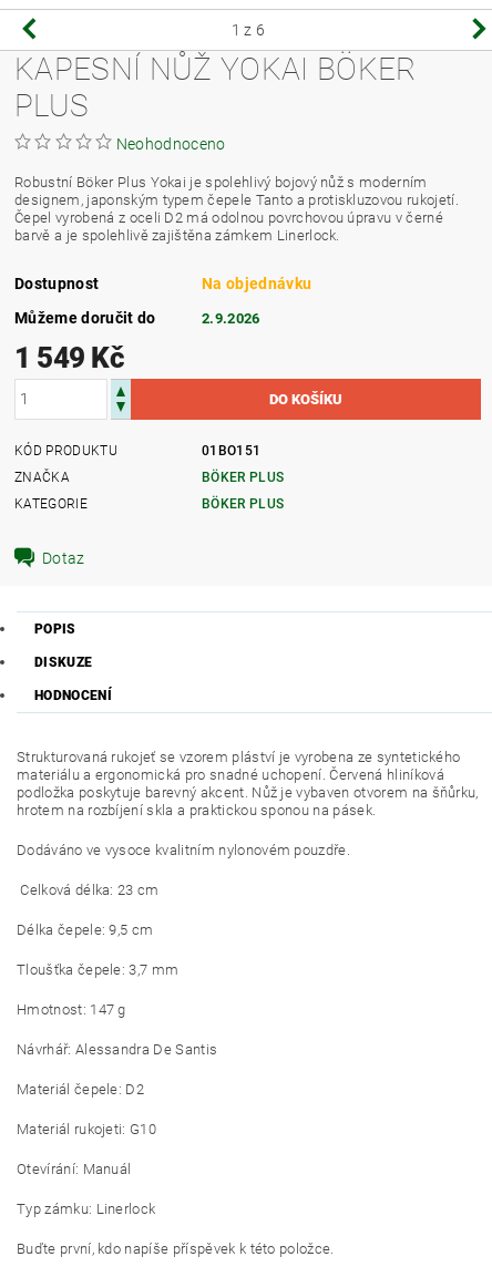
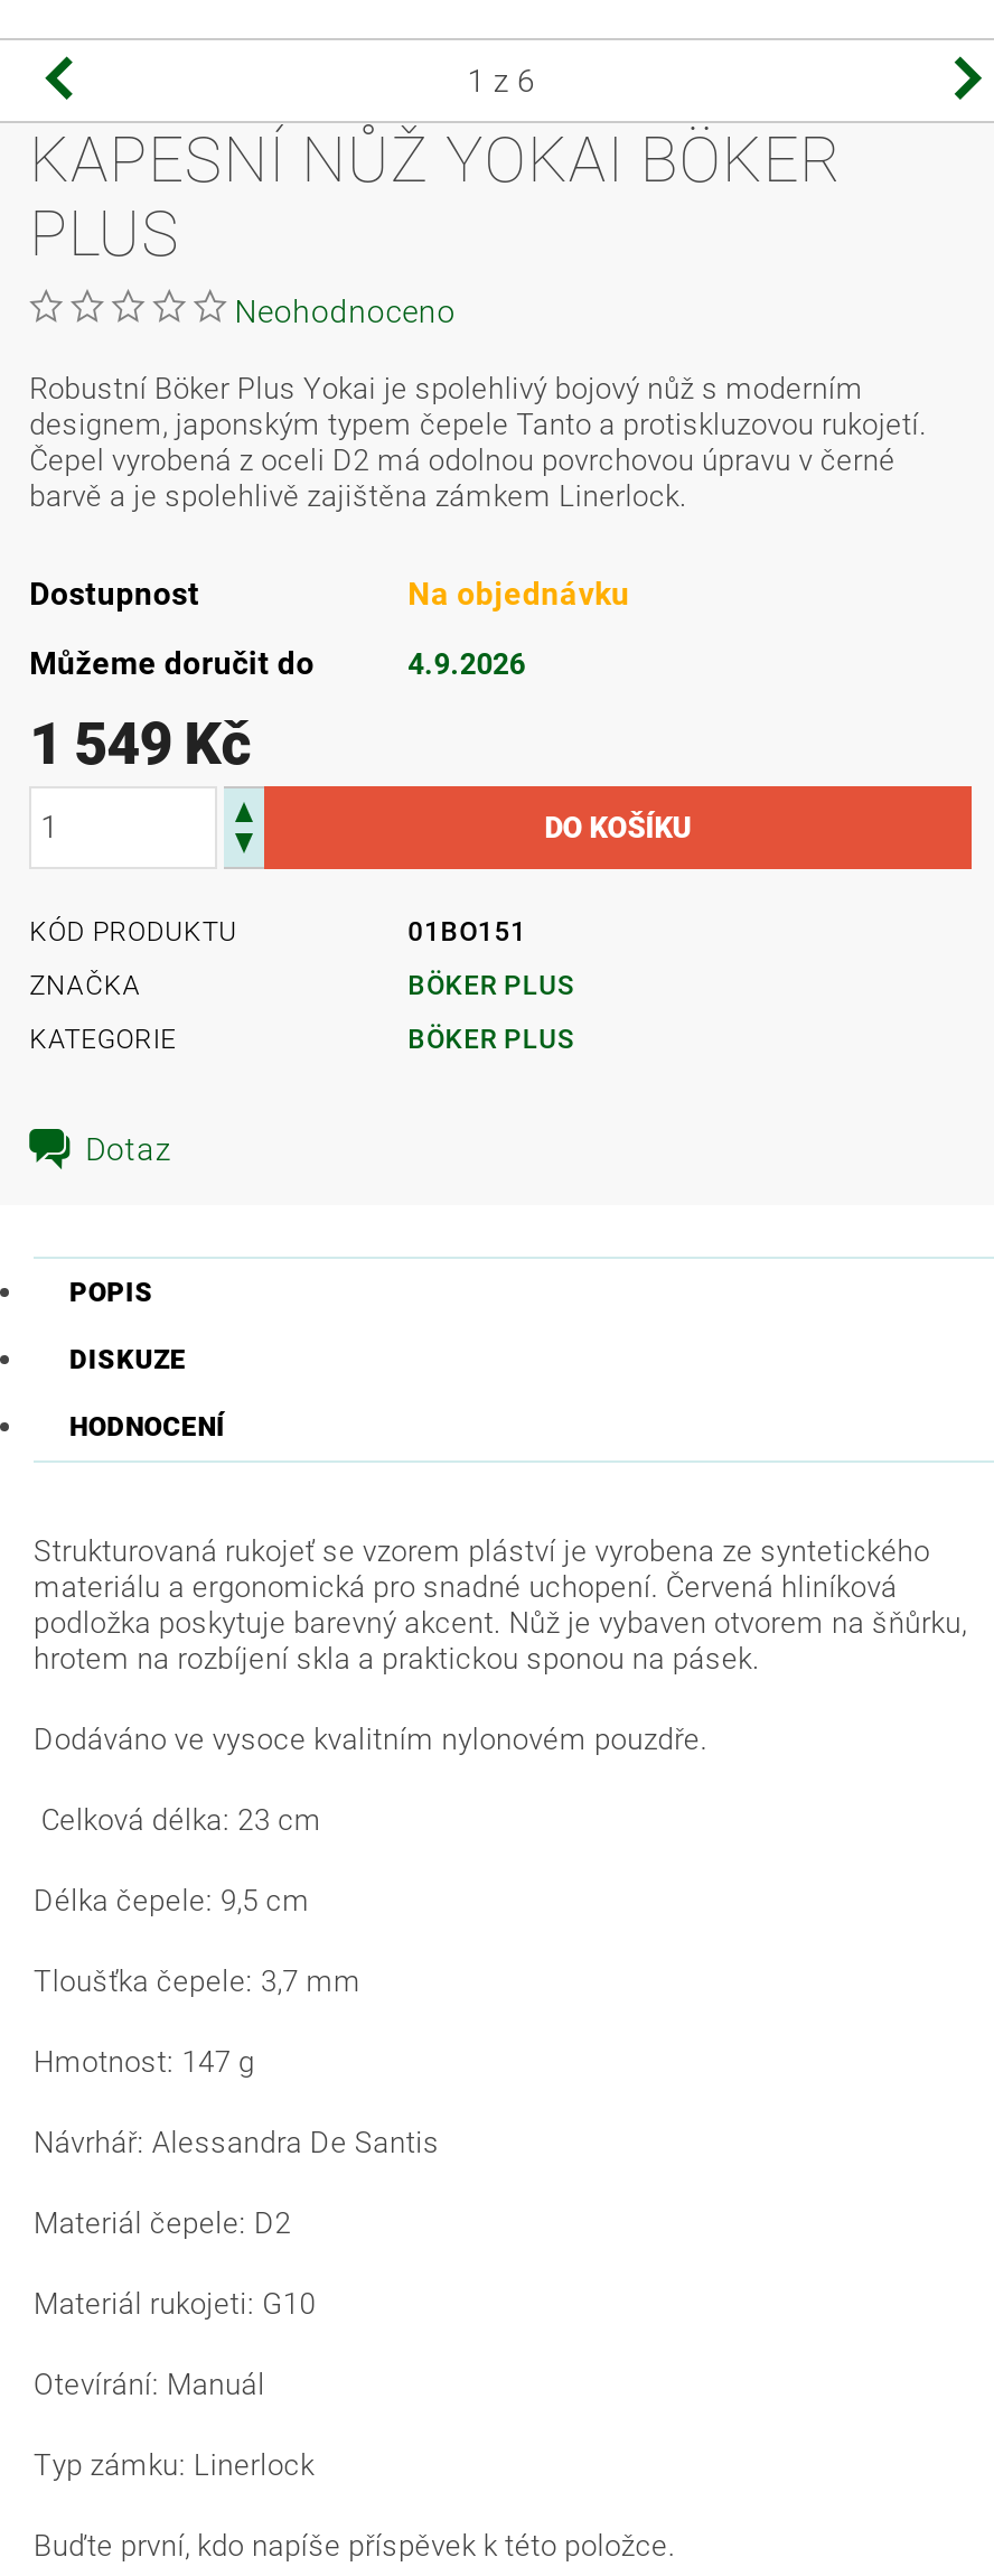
- 2.9.2026
+ 4.9.2026
